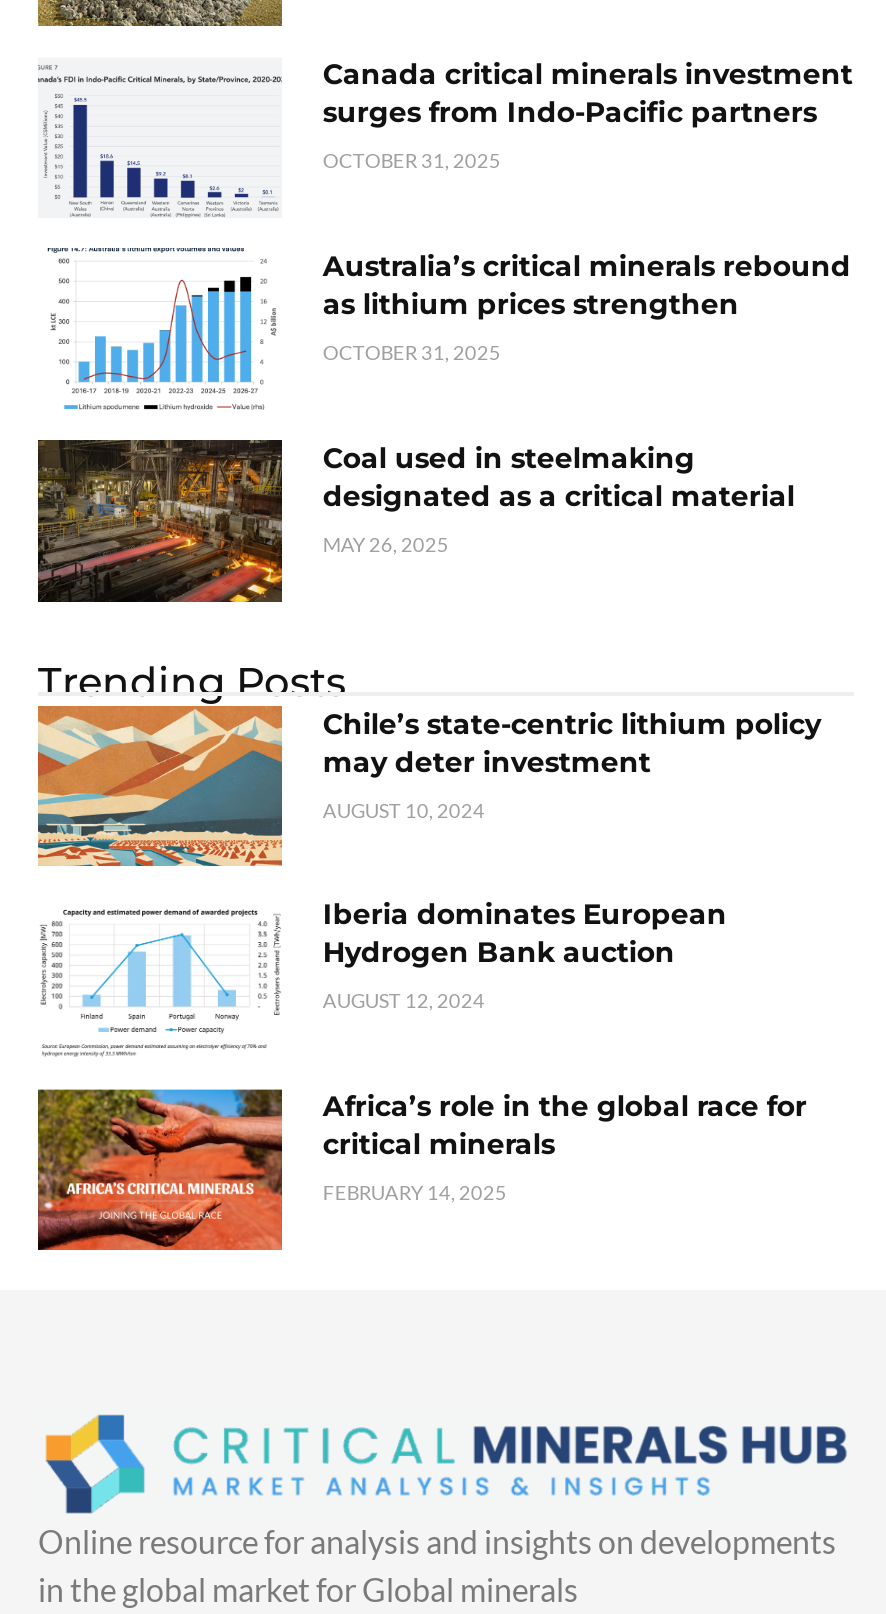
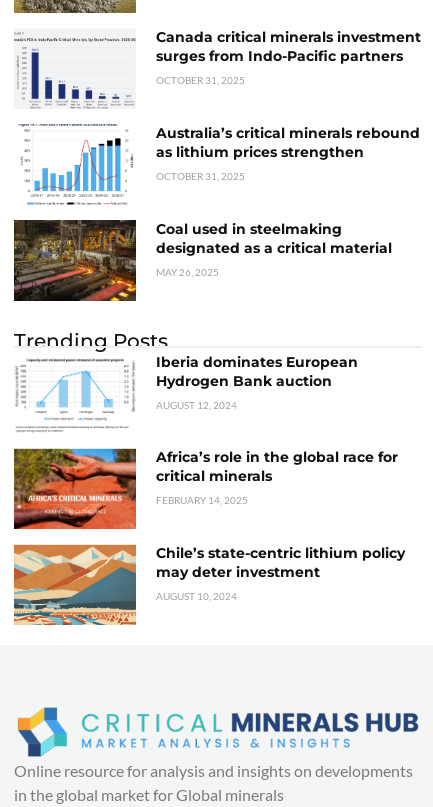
moved down: [image] | Chile’s state-centric lithium policy | may deter investment | AUGUST 10, 2024

moved up: [image] | Iberia dominates European | Hydrogen Bank auction | AUGUST 12, 2024 | Africa’s role in the global race for | critical minerals | FEBRUARY 14, 2025
